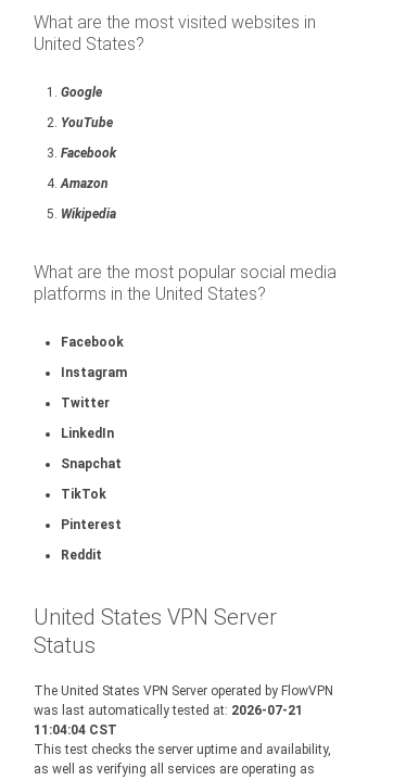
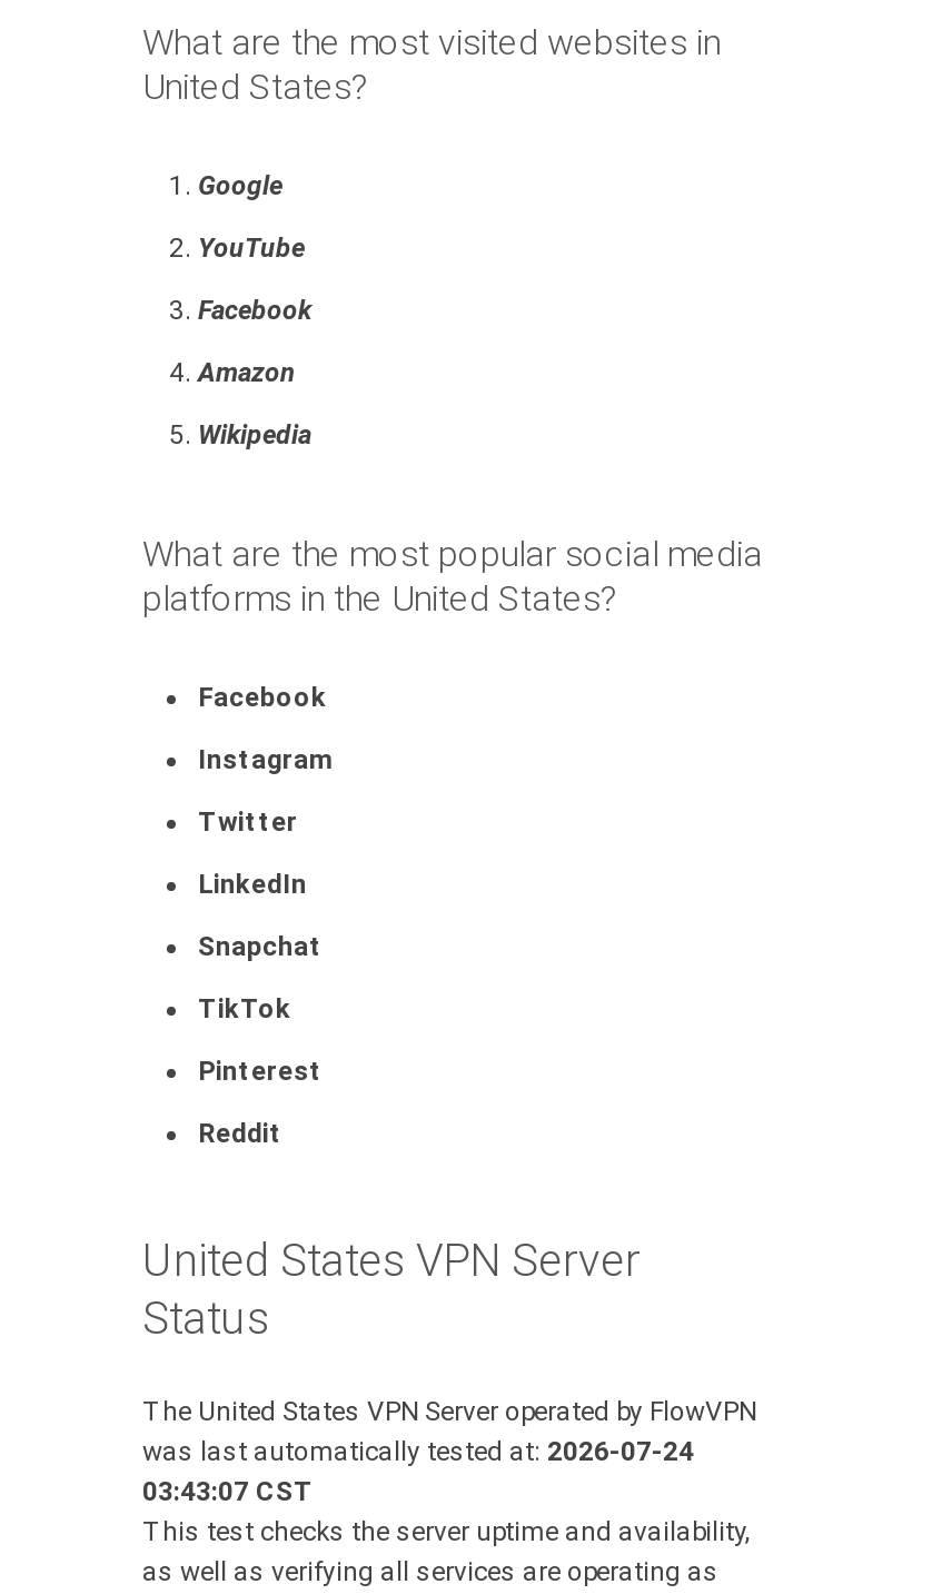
- was last automatically tested at: 2026-07-21
+ was last automatically tested at: 2026-07-24

- 11:04:04 CST
+ 03:43:07 CST
